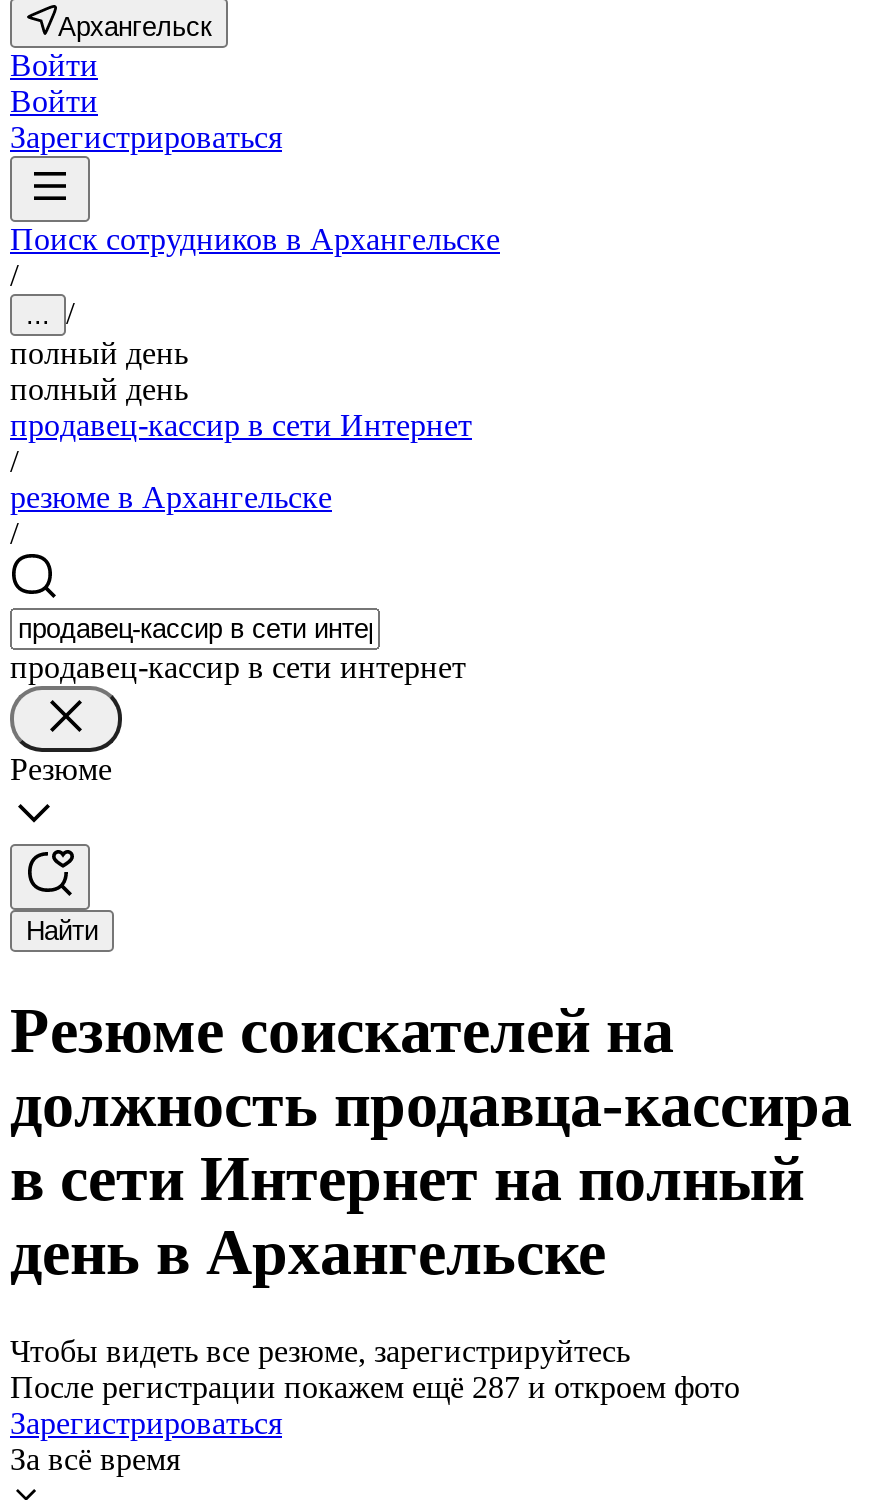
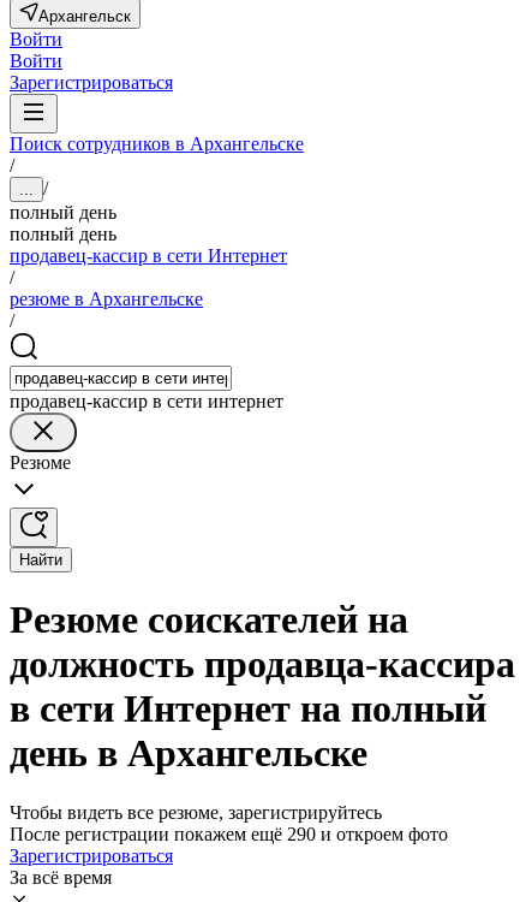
- После регистрации покажем ещё 287 и откроем фото
+ После регистрации покажем ещё 290 и откроем фото
